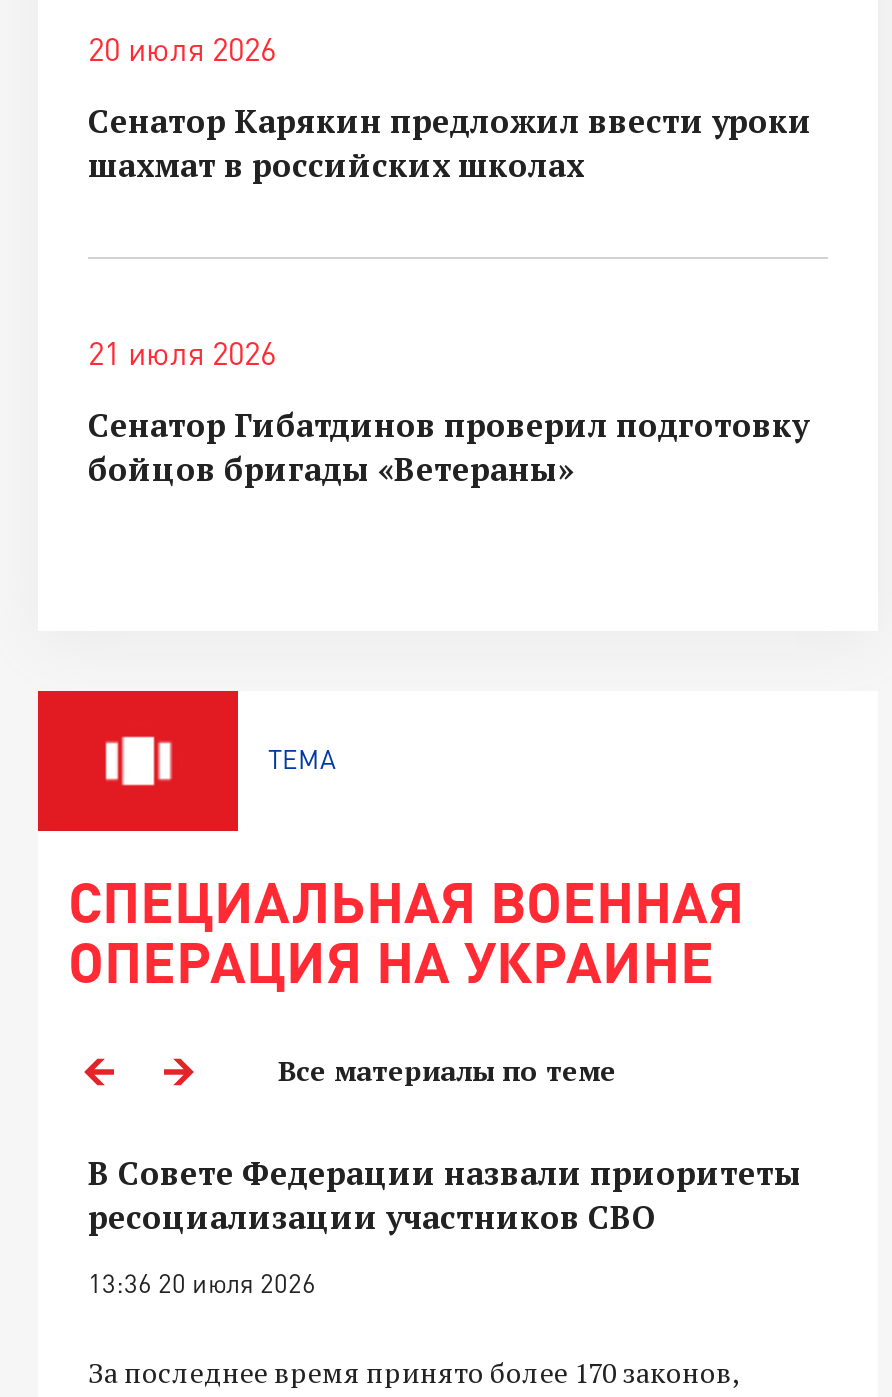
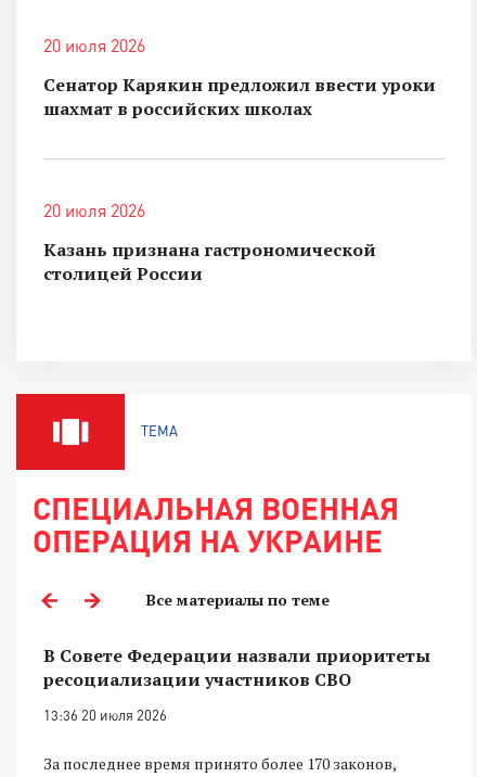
- 21 июля 2026
+ 20 июля 2026

- Сенатор Гибатдинов проверил подготовку
- бойцов бригады «Ветераны»
+ Казань признана гастрономической
+ столицей России
